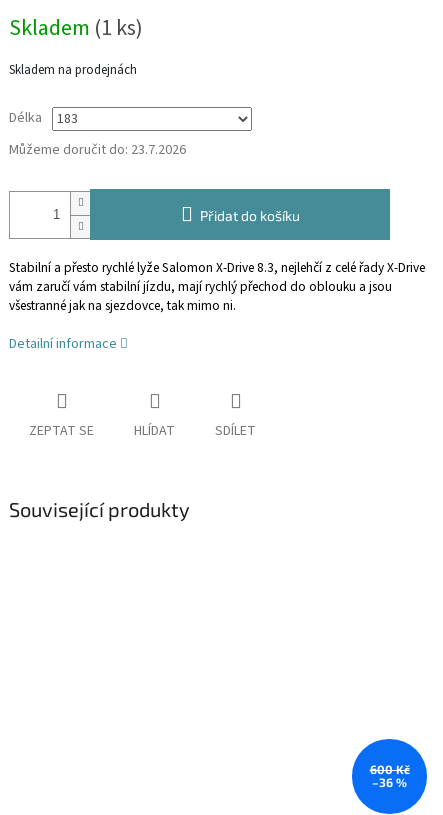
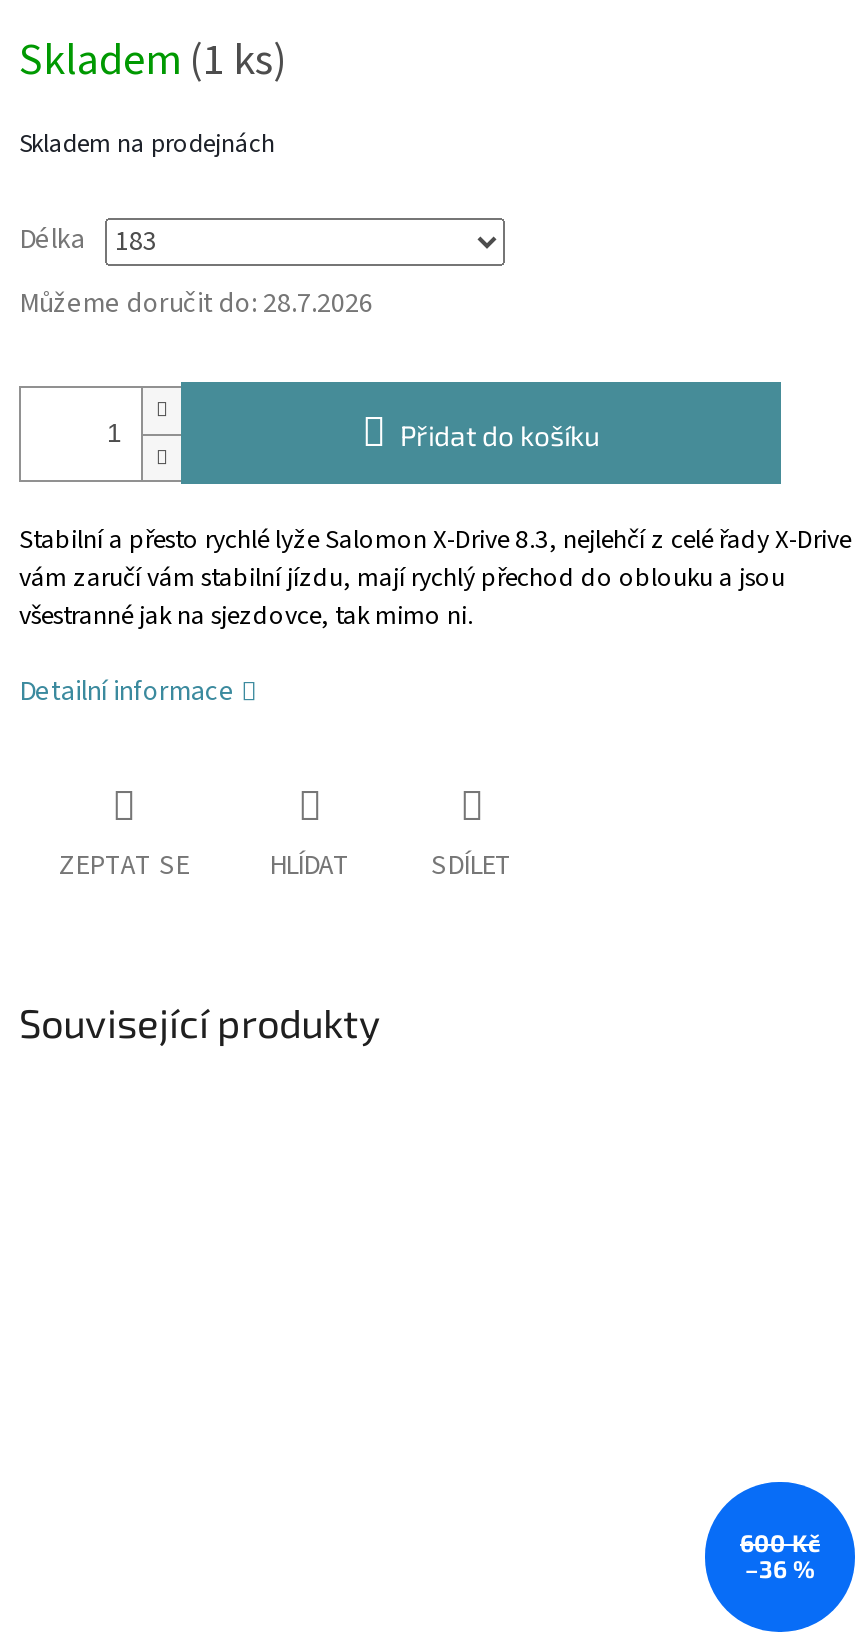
- Můžeme doručit do: 23.7.2026
+ Můžeme doručit do: 28.7.2026
